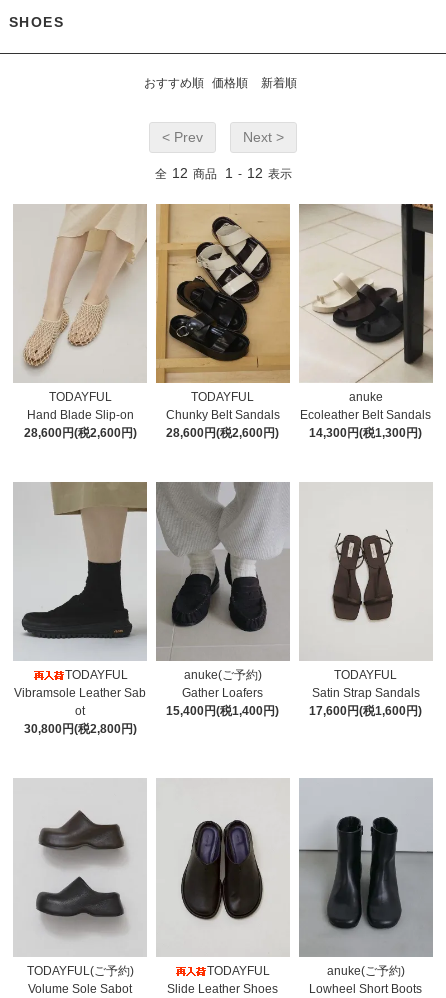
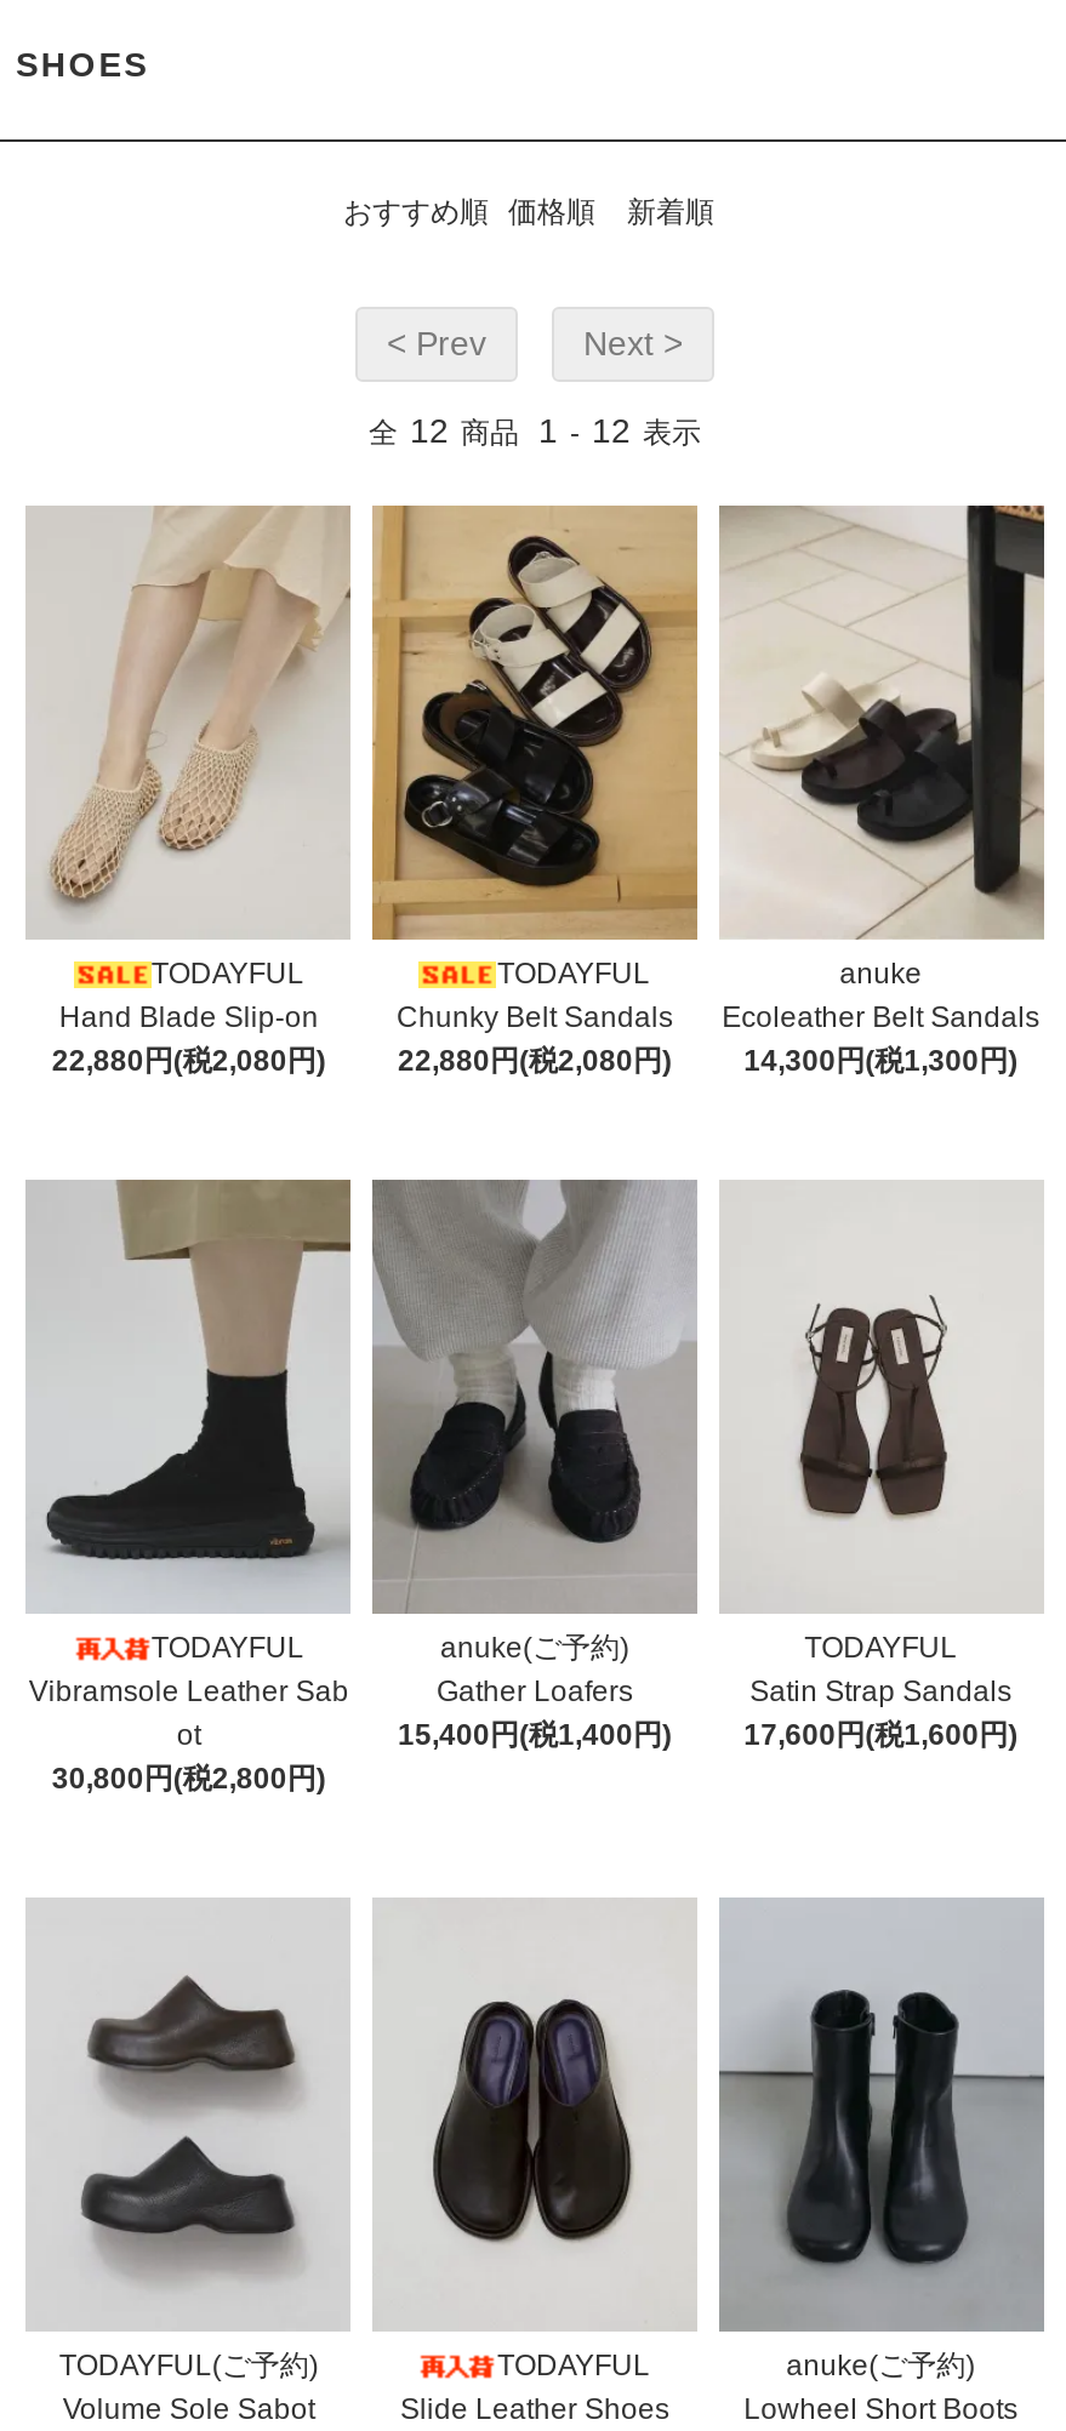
- 28,600円(税2,600円)
+ 22,880円(税2,080円)

- 28,600円(税2,600円)
+ 22,880円(税2,080円)
